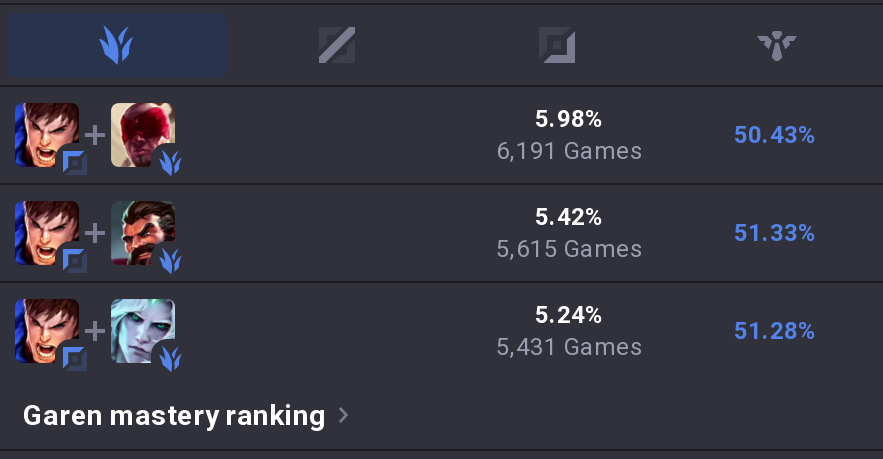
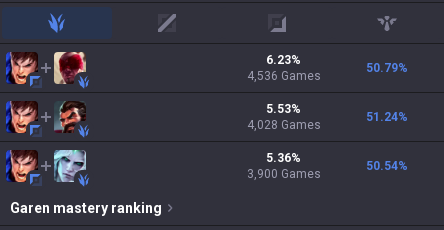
- 5.98%
+ 6.23%

- 50.43%
+ 50.79%

- 6,191 Games
+ 4,536 Games

- 5.42%
+ 5.53%

- 51.33%
+ 51.24%

- 5,615 Games
+ 4,028 Games

- 5.24%
+ 5.36%

- 51.28%
+ 50.54%

- 5,431 Games
+ 3,900 Games
